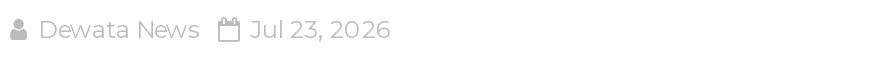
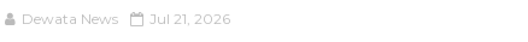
- Dewata News Jul 23, 2026
+ Dewata News Jul 21, 2026
